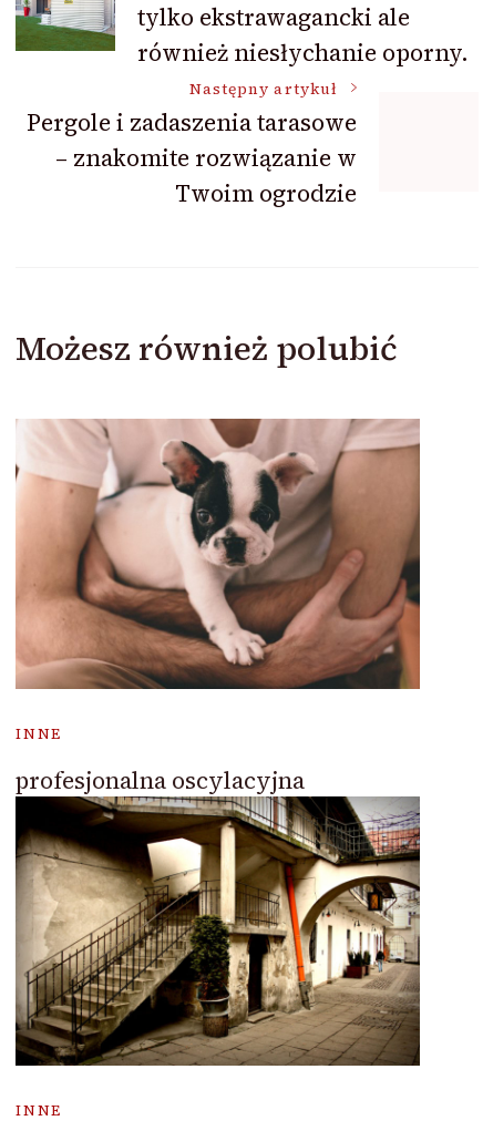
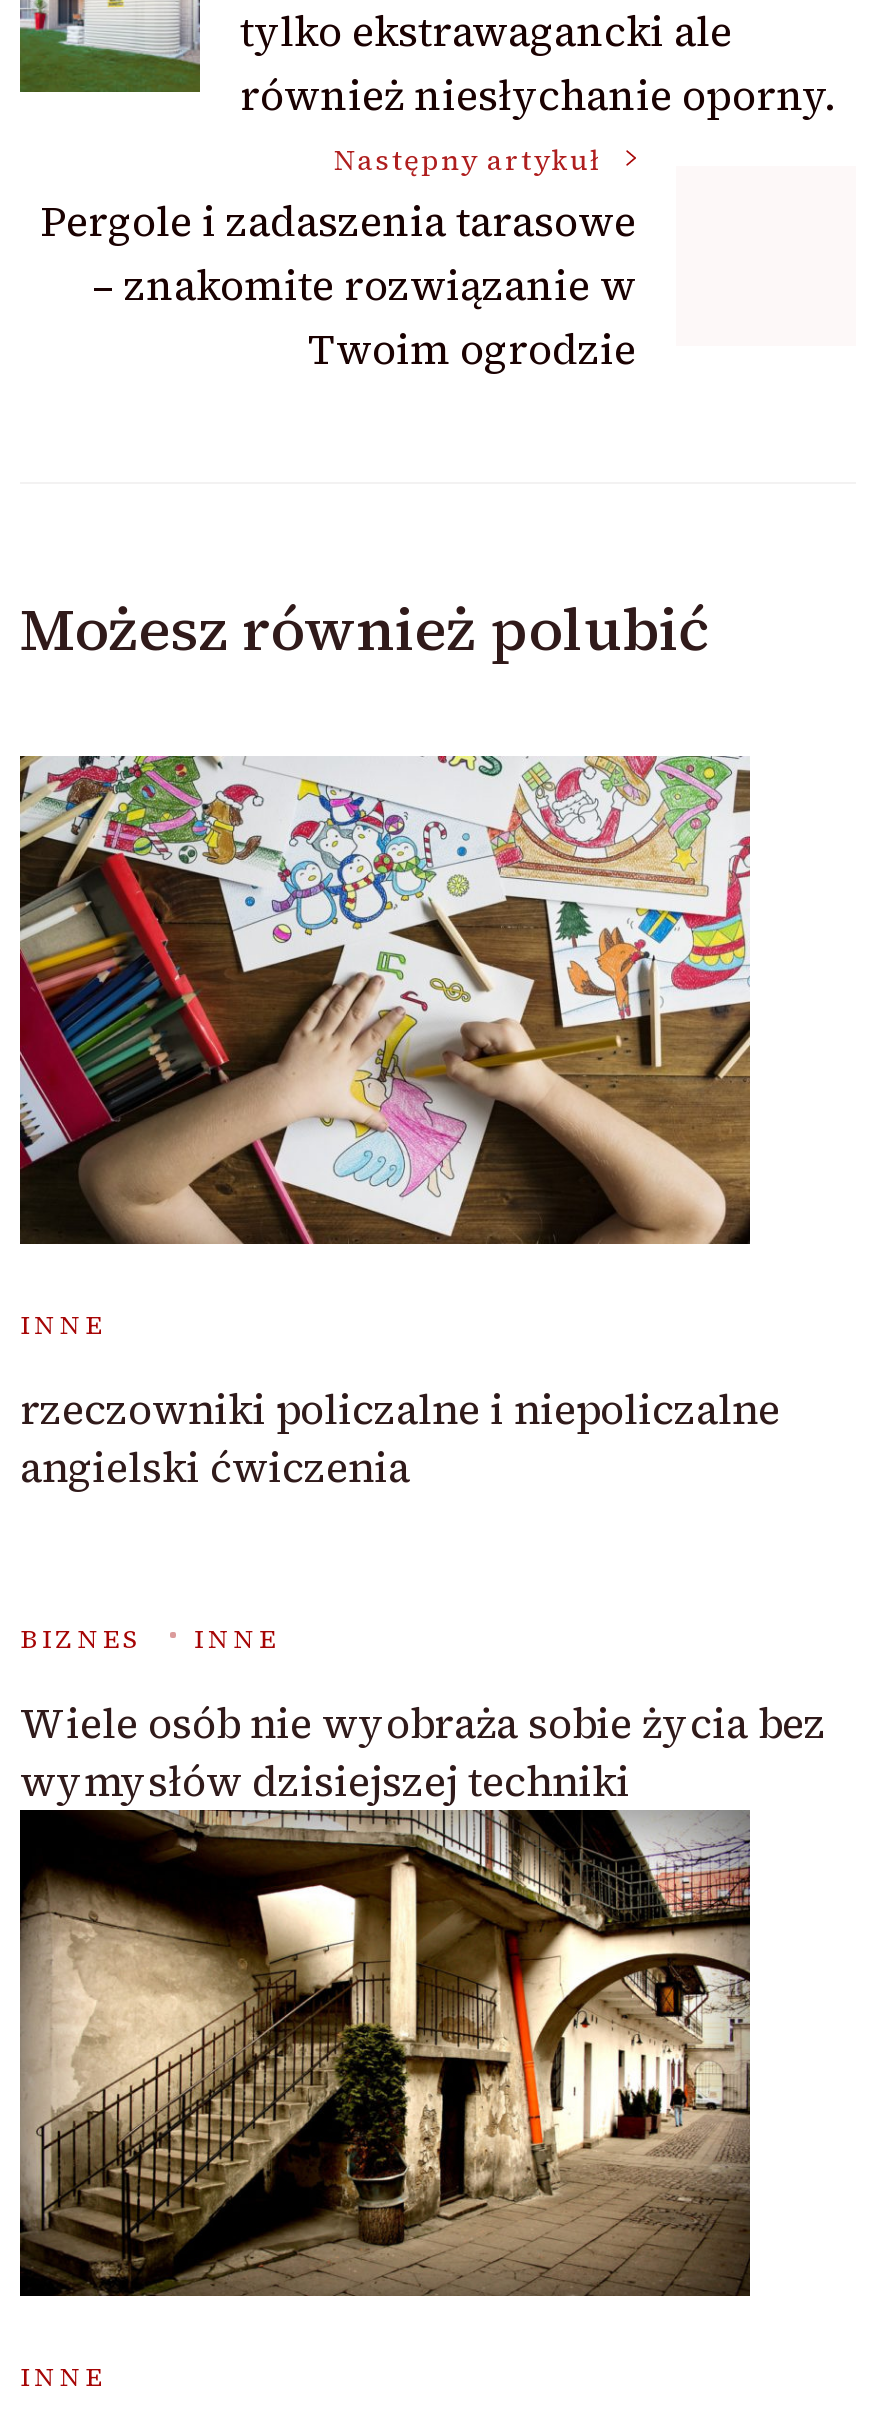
- [image]
+ [image]

- profesjonalna oscylacyjna
+ rzeczowniki policzalne i niepoliczalne
+ angielski ćwiczenia
+ BIZNES
+ INNE
+ Wiele osób nie wyobraża sobie życia bez
+ wymysłów dzisiejszej techniki
